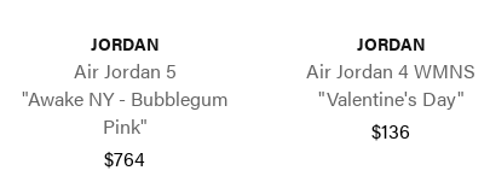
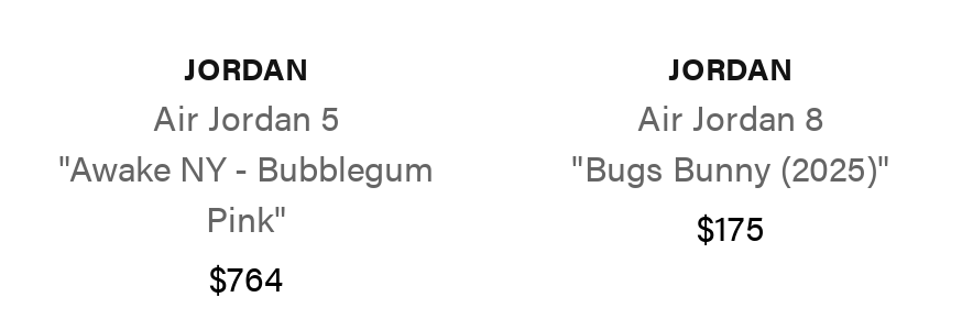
- Air Jordan 4 WMNS
- "Valentine's Day"
- $136
+ Air Jordan 8
+ "Bugs Bunny (2025)"
+ $175
